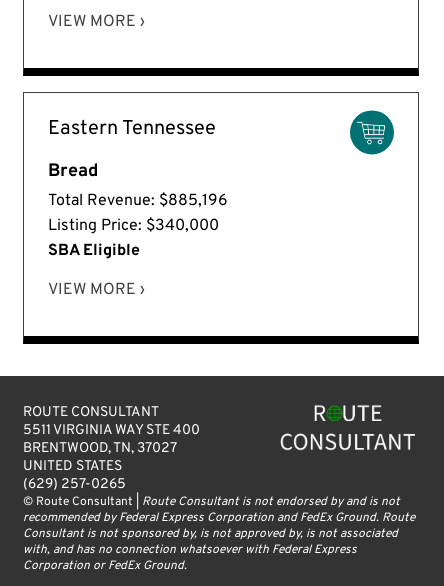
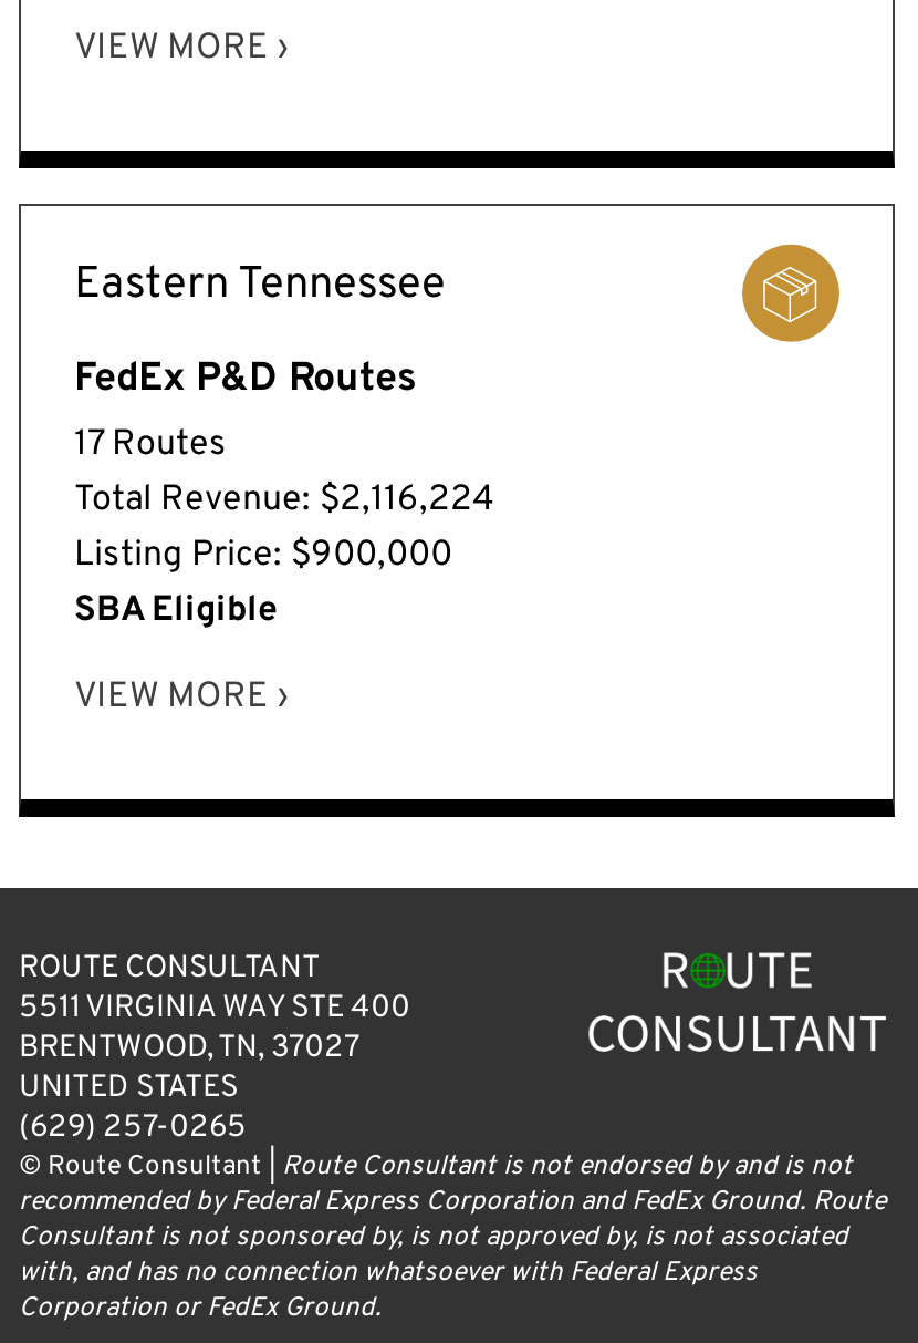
- [image]
+ [image]

- Bread
- Total Revenue: $885,196
- Listing Price: $340,000
+ FedEx P&D Routes
+ 17 Routes
+ Total Revenue: $2,116,224
+ Listing Price: $900,000
